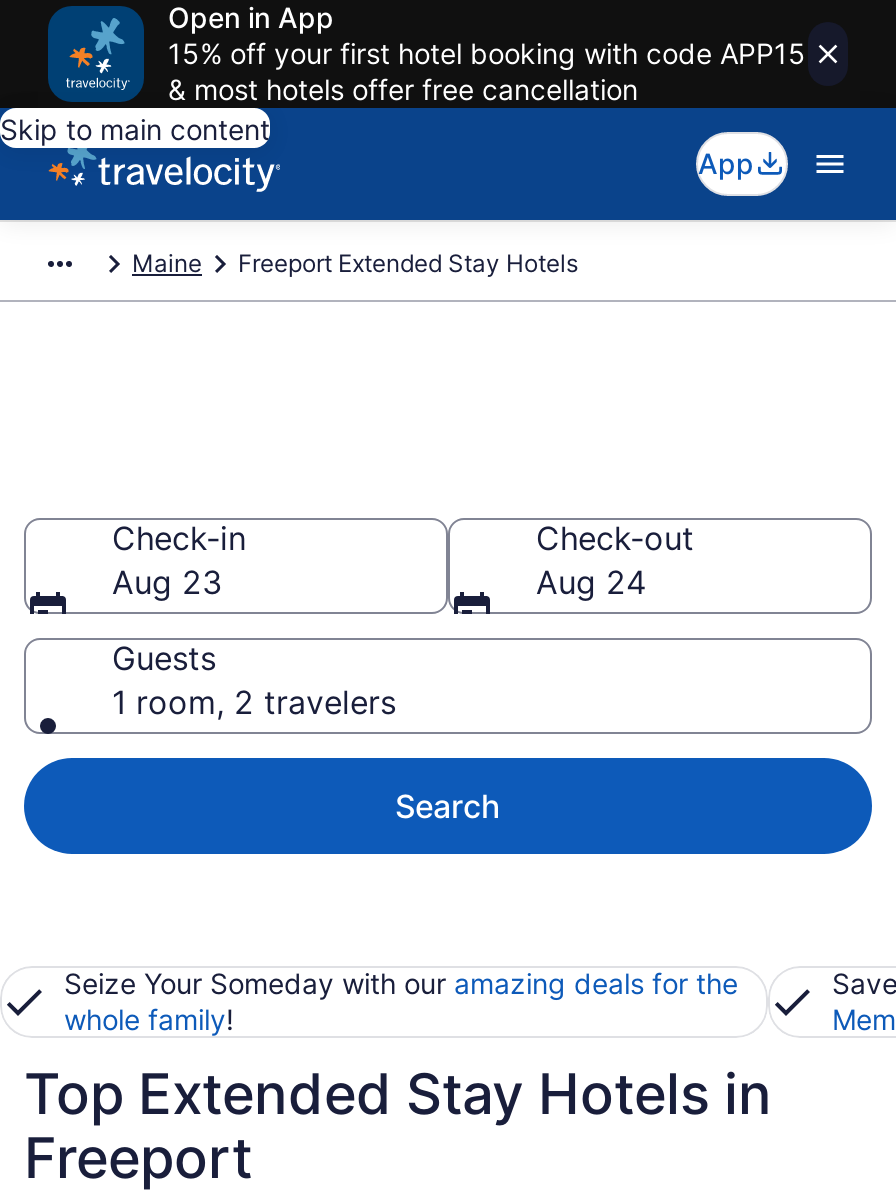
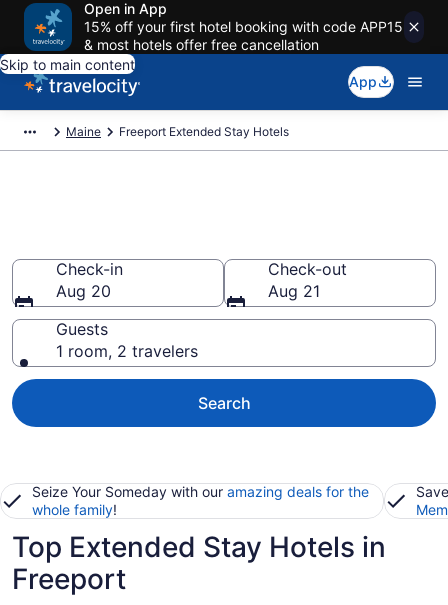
- Aug 23
+ Aug 20

- Aug 24
+ Aug 21
